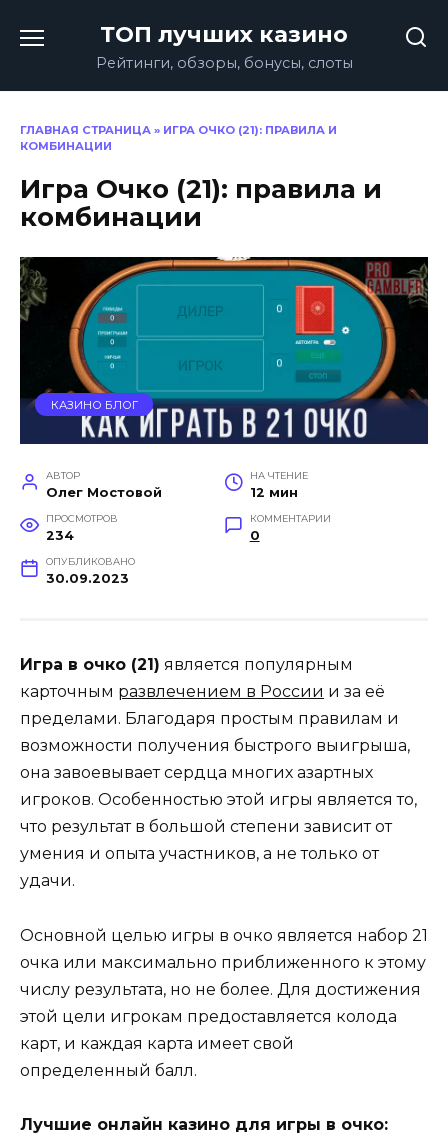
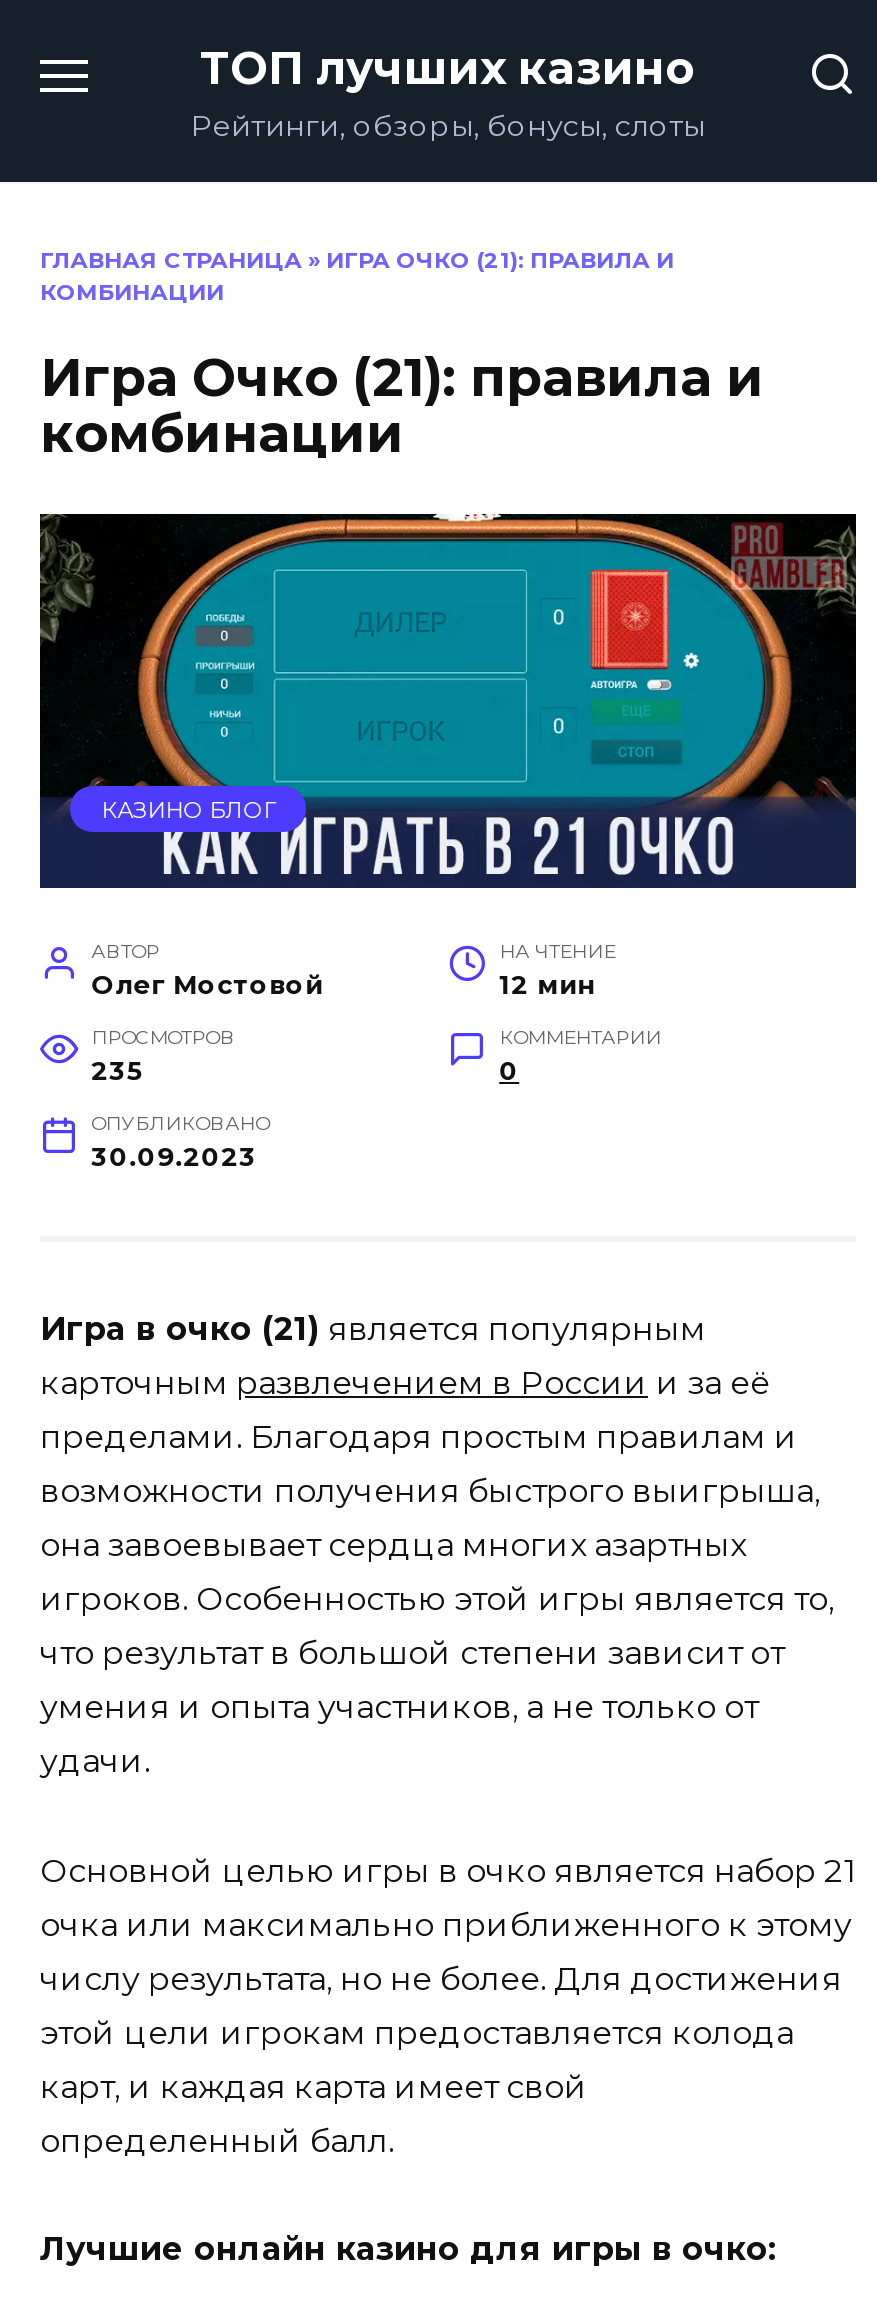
- 234
+ 235
